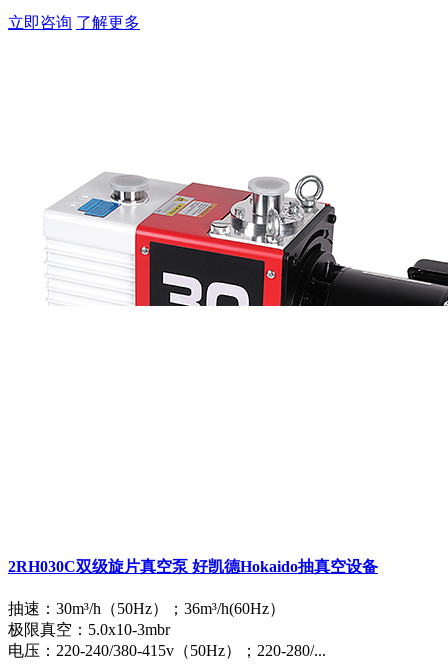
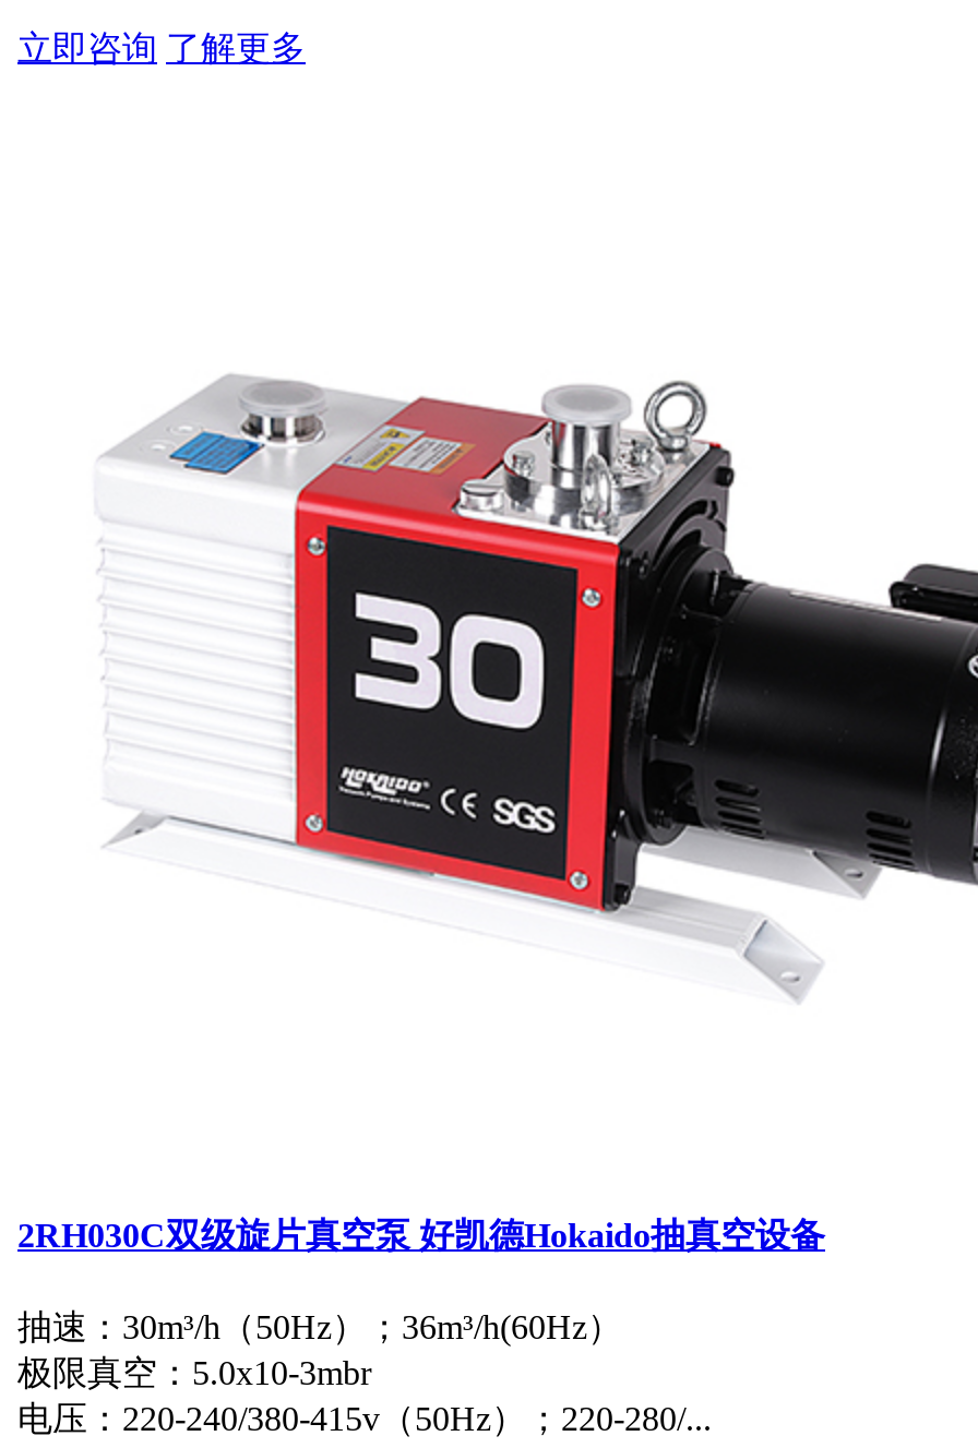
+ [image]
